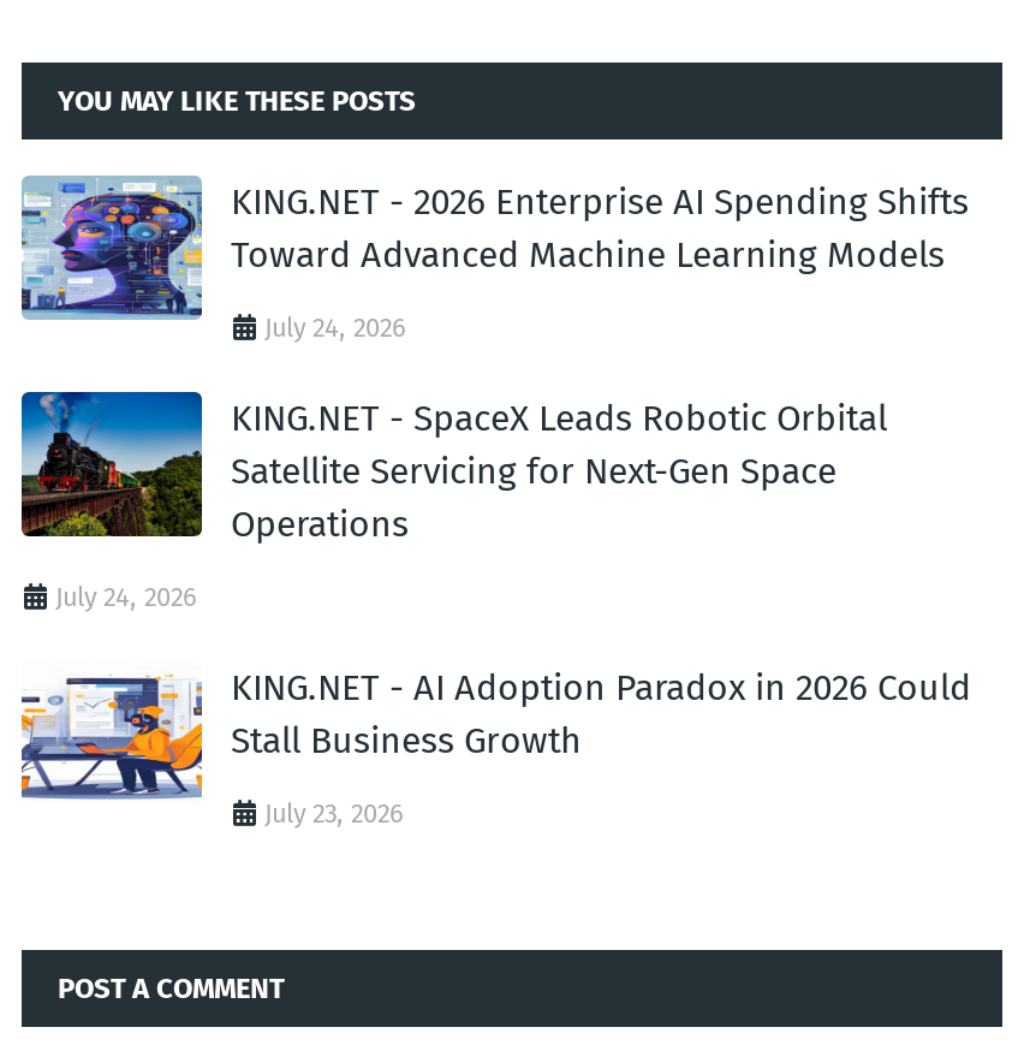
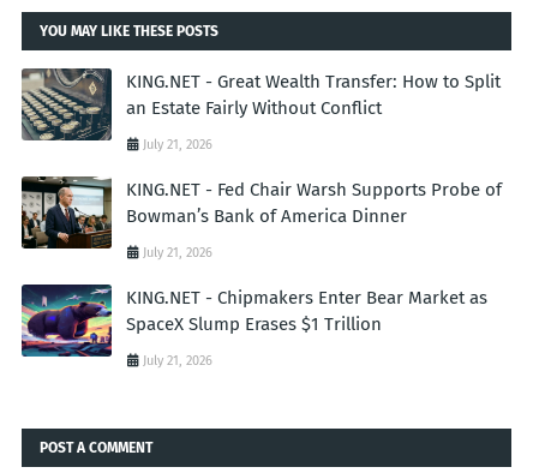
- [image]
- KING.NET - 2026 Enterprise AI Spending Shifts
- Toward Advanced Machine Learning Models
+ [image]
+ KING.NET - Great Wealth Transfer: How to Split
+ an Estate Fairly Without Conflict

- July 24, 2026
+ July 21, 2026

- [image]
- KING.NET - SpaceX Leads Robotic Orbital
- Satellite Servicing for Next-Gen Space
- Operations
+ [image]
+ KING.NET - Fed Chair Warsh Supports Probe of
+ Bowman’s Bank of America Dinner

- July 24, 2026
+ July 21, 2026

- [image]
- KING.NET - AI Adoption Paradox in 2026 Could
- Stall Business Growth
+ [image]
+ KING.NET - Chipmakers Enter Bear Market as
+ SpaceX Slump Erases $1 Trillion

- July 23, 2026
+ July 21, 2026
